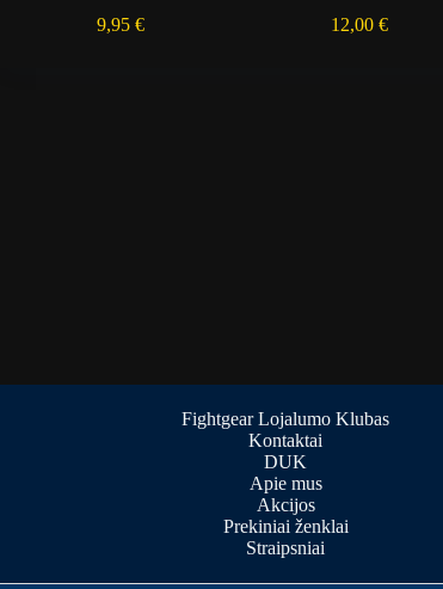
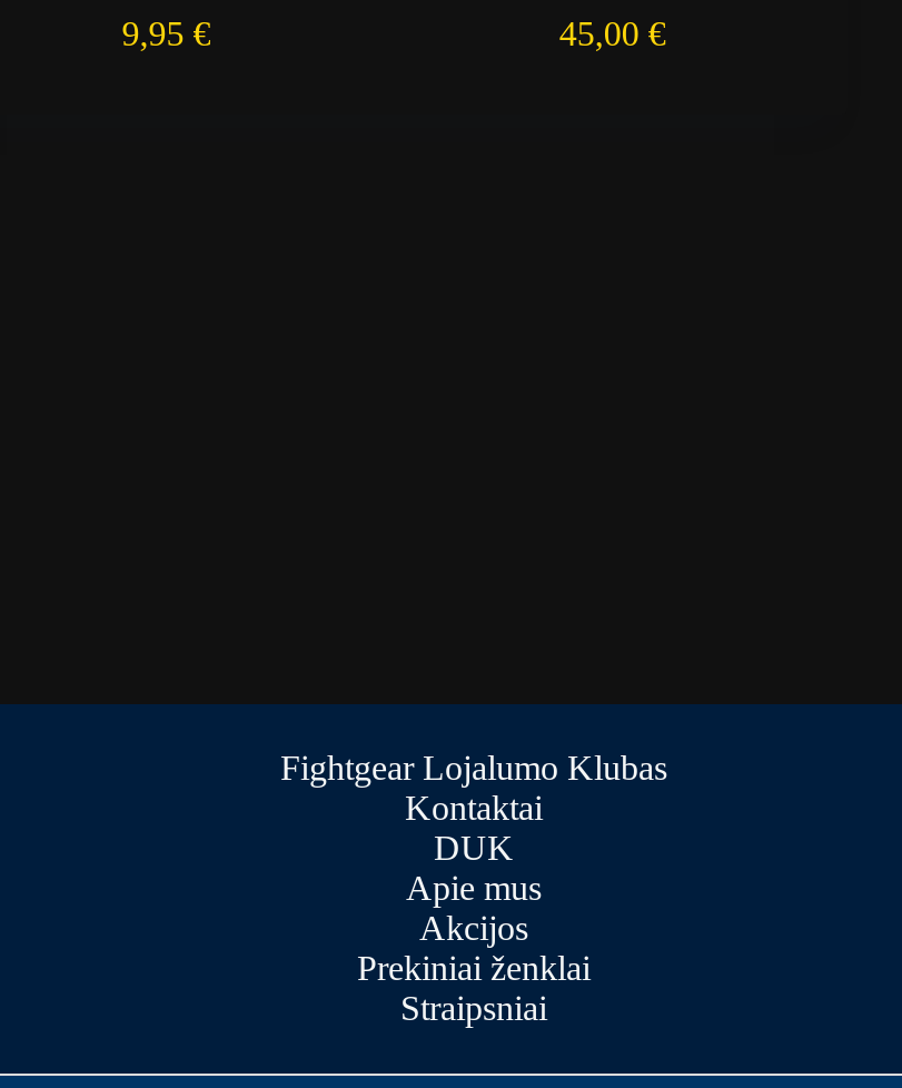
- 12,00 €
+ 45,00 €
